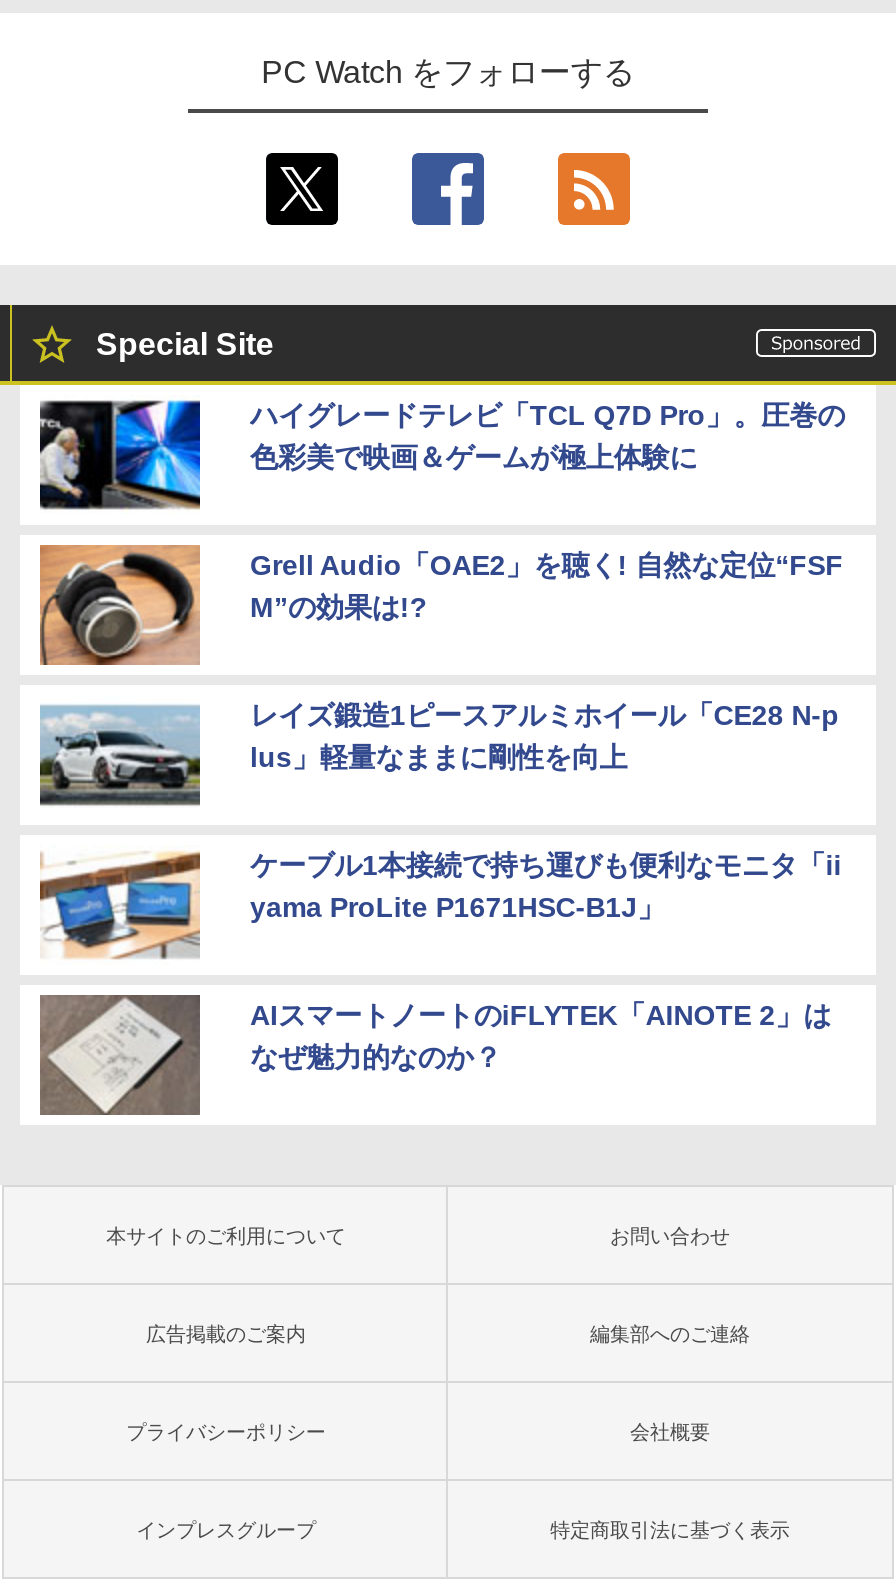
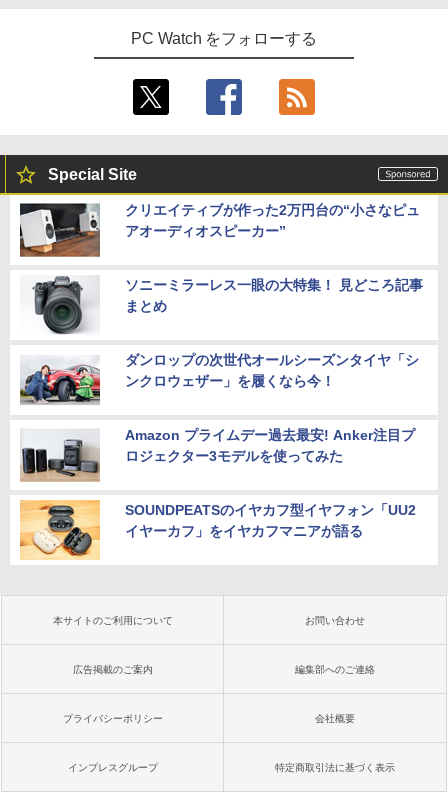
- [image]
- ハイグレードテレビ「TCL Q7D Pro」。圧巻の
- 色彩美で映画＆ゲームが極上体験に
+ [image]
+ クリエイティブが作った2万円台の“小さなピュ
+ アオーディオスピーカー”

- [image]
- Grell Audio「OAE2」を聴く! 自然な定位“FSF
- M”の効果は!?
+ [image]
+ ソニーミラーレス一眼の大特集！ 見どころ記事
+ まとめ

- [image]
- レイズ鍛造1ピースアルミホイール「CE28 N-p
- lus」軽量なままに剛性を向上
+ [image]
+ ダンロップの次世代オールシーズンタイヤ「シ
+ ンクロウェザー」を履くなら今！

- [image]
- ケーブル1本接続で持ち運びも便利なモニタ「ii
- yama ProLite P1671HSC-B1J」
+ [image]
+ Amazon プライムデー過去最安! Anker注目プ
+ ロジェクター3モデルを使ってみた

- [image]
- AIスマートノートのiFLYTEK「AINOTE 2」は
- なぜ魅力的なのか？
+ [image]
+ SOUNDPEATSのイヤカフ型イヤフォン「UU2
+ イヤーカフ」をイヤカフマニアが語る
